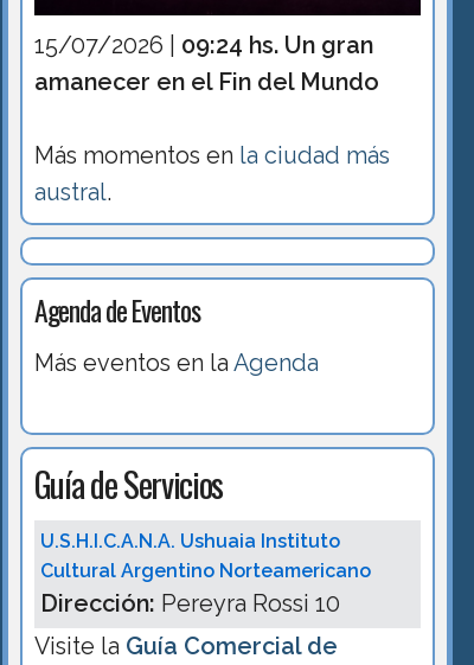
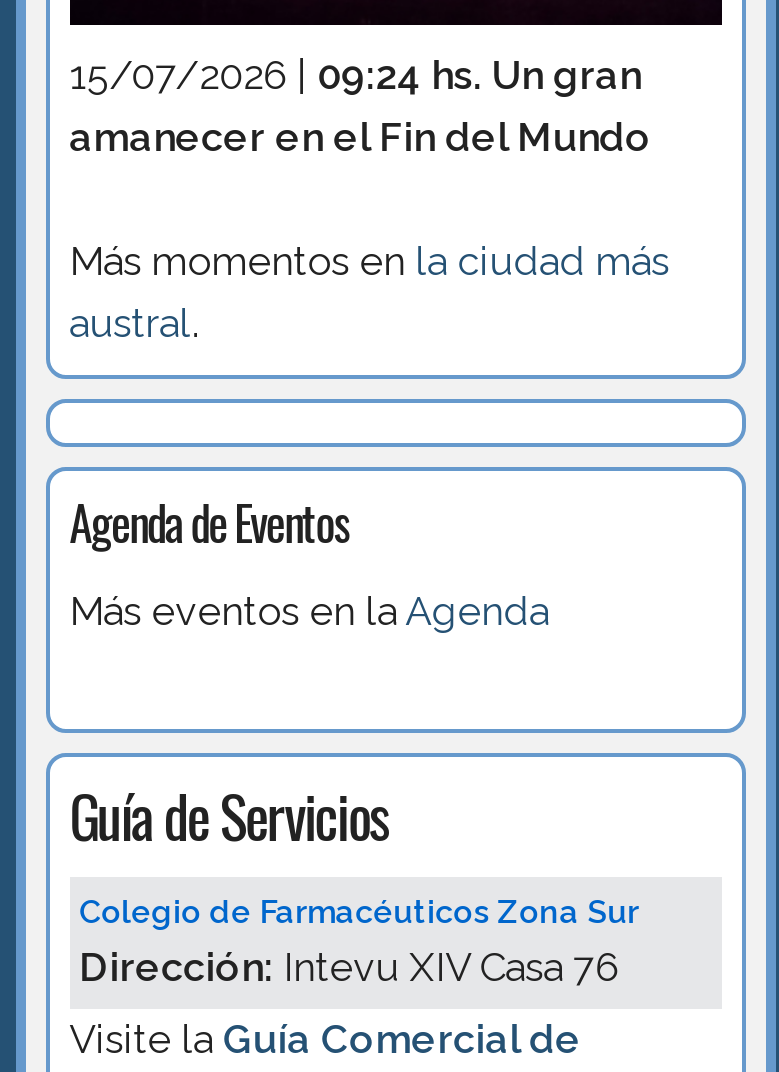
- U.S.H.I.C.A.N.A. Ushuaia Instituto
- Cultural Argentino Norteamericano
- Dirección: Pereyra Rossi 10
+ Colegio de Farmacéuticos Zona Sur
+ Dirección: Intevu XIV Casa 76
